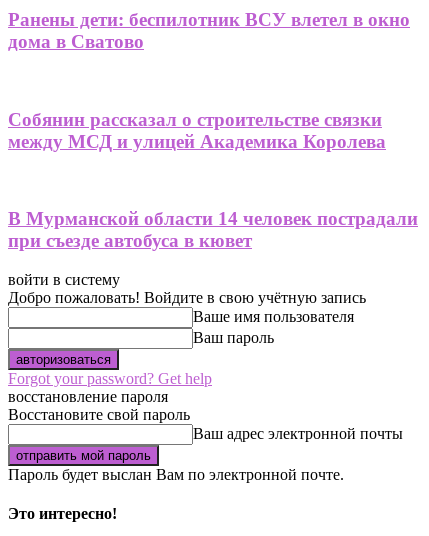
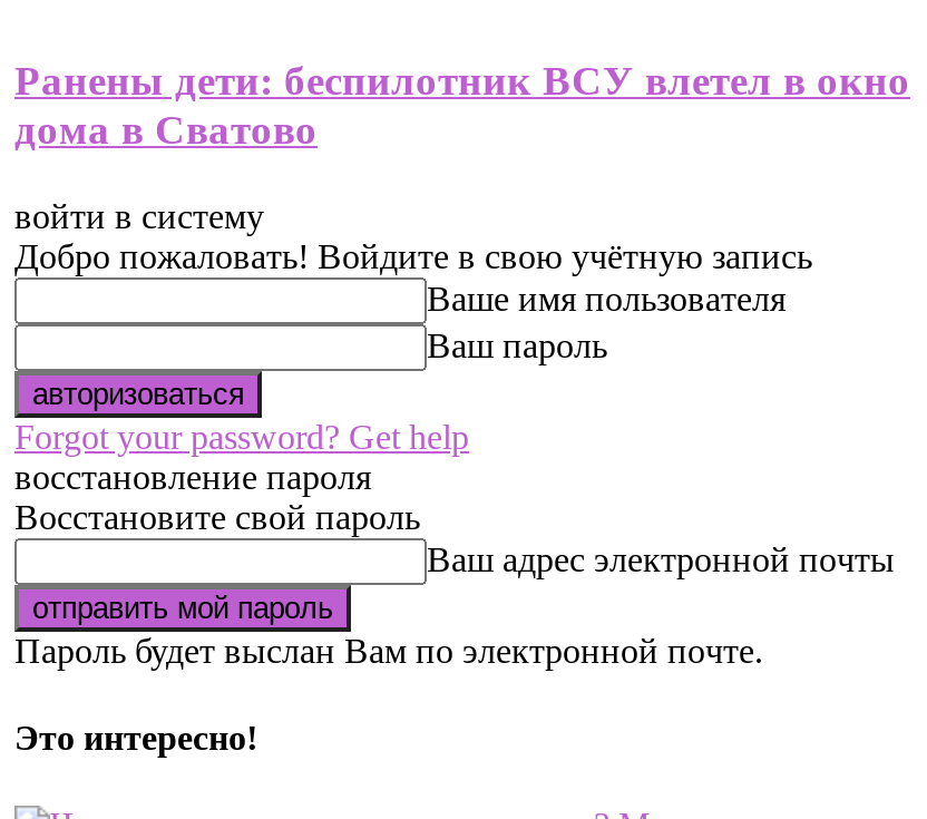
- Собянин рассказал о строительстве связки
- между МСД и улицей Академика Королева

- В Мурманской области 14 человек пострадали
- при съезде автобуса в кювет
